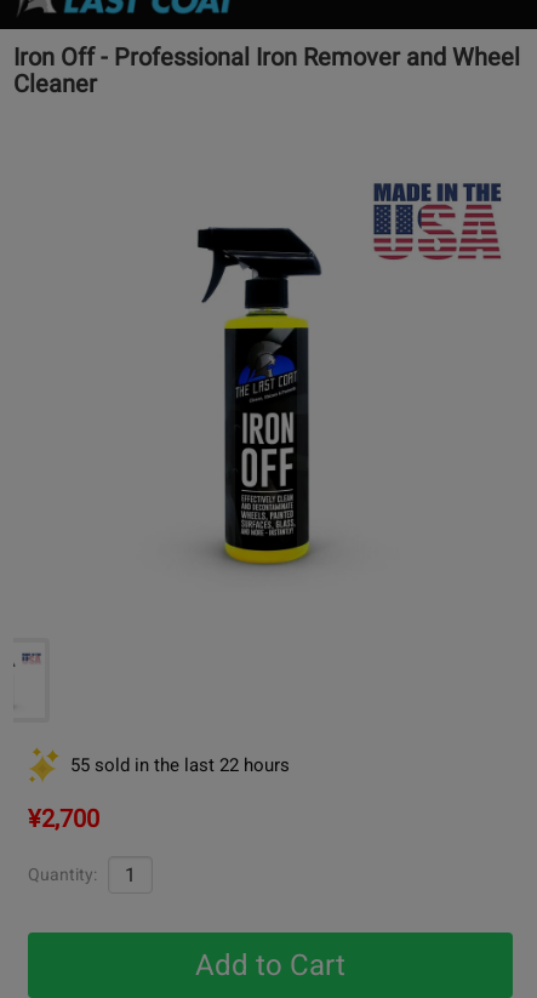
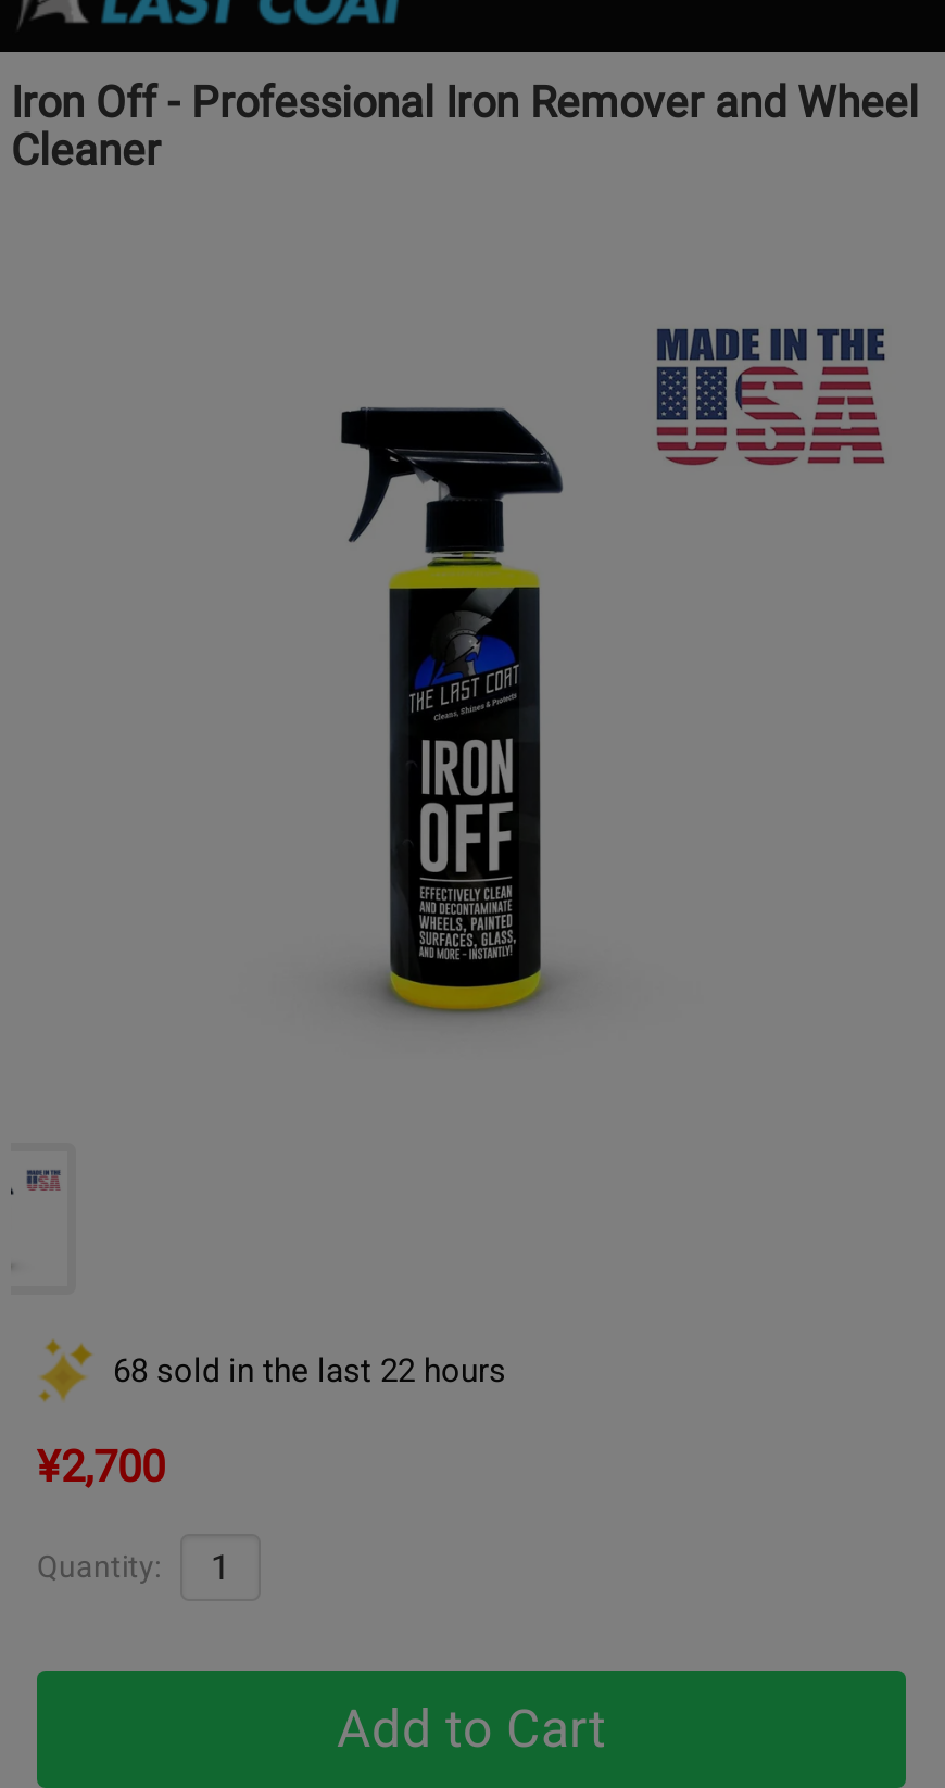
- 55 sold in the last 22 hours
+ 68 sold in the last 22 hours
